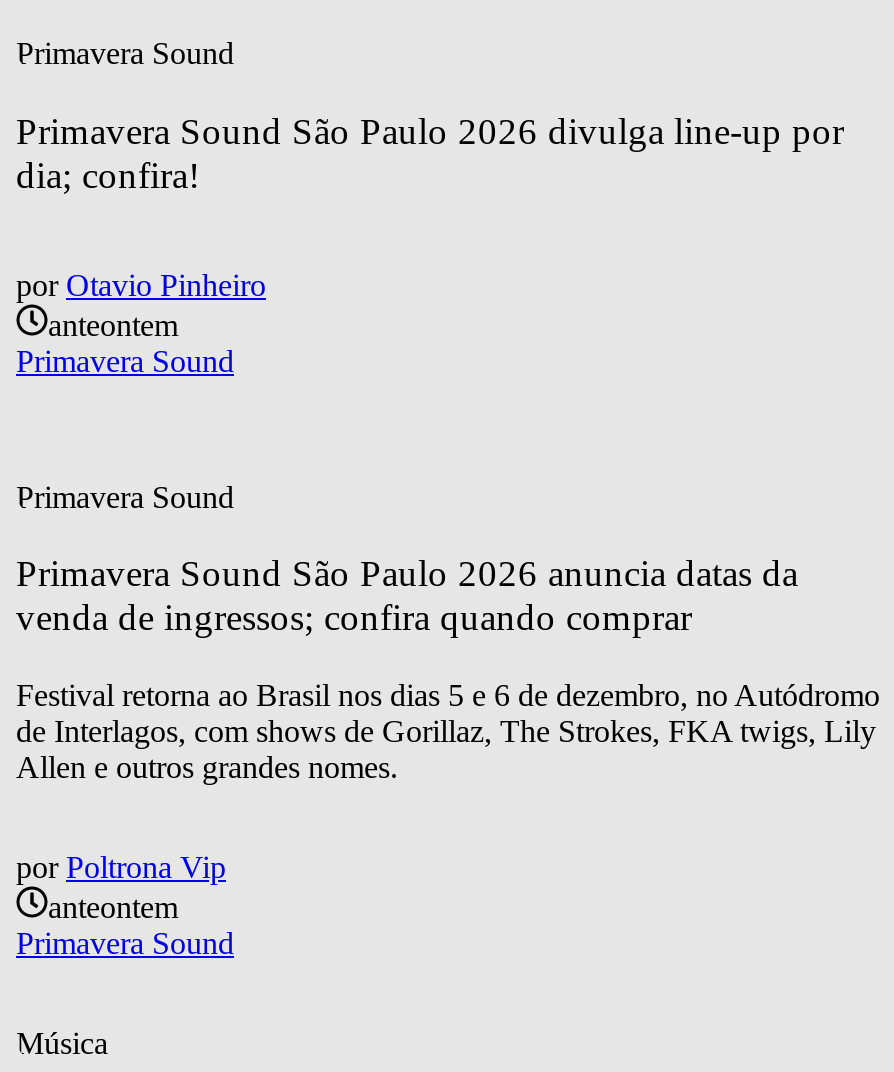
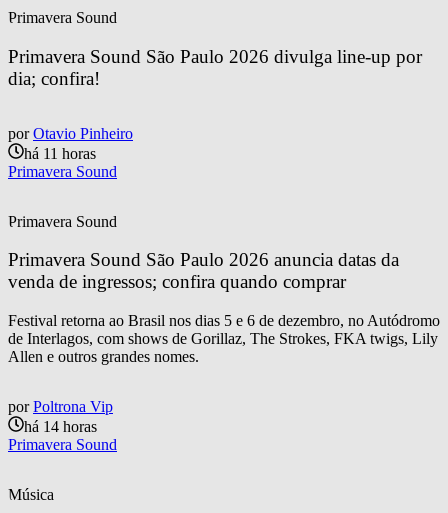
- anteontem
+ há 11 horas

- anteontem
+ há 14 horas
